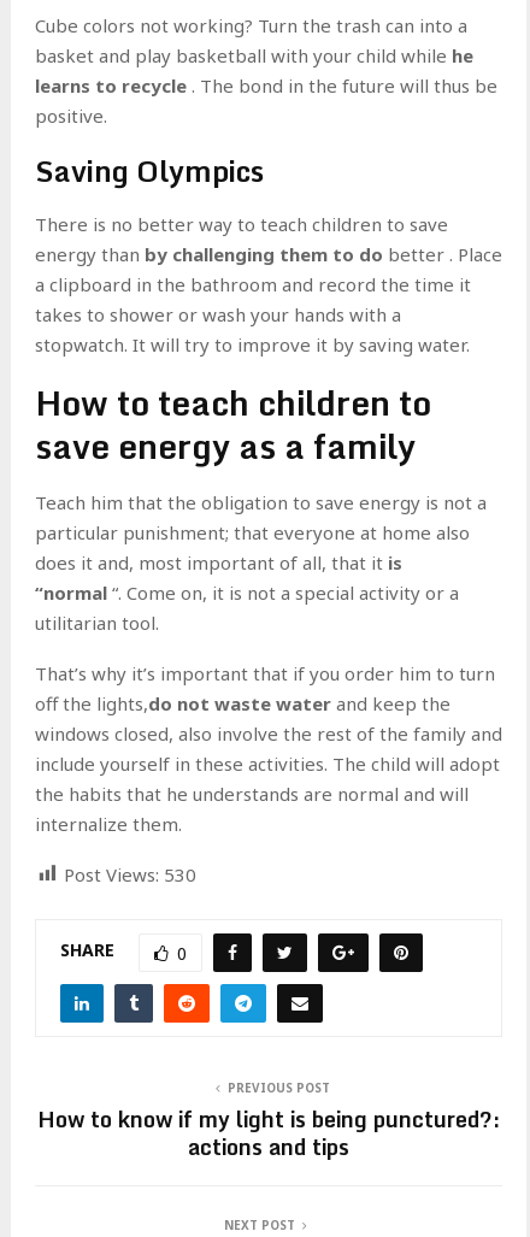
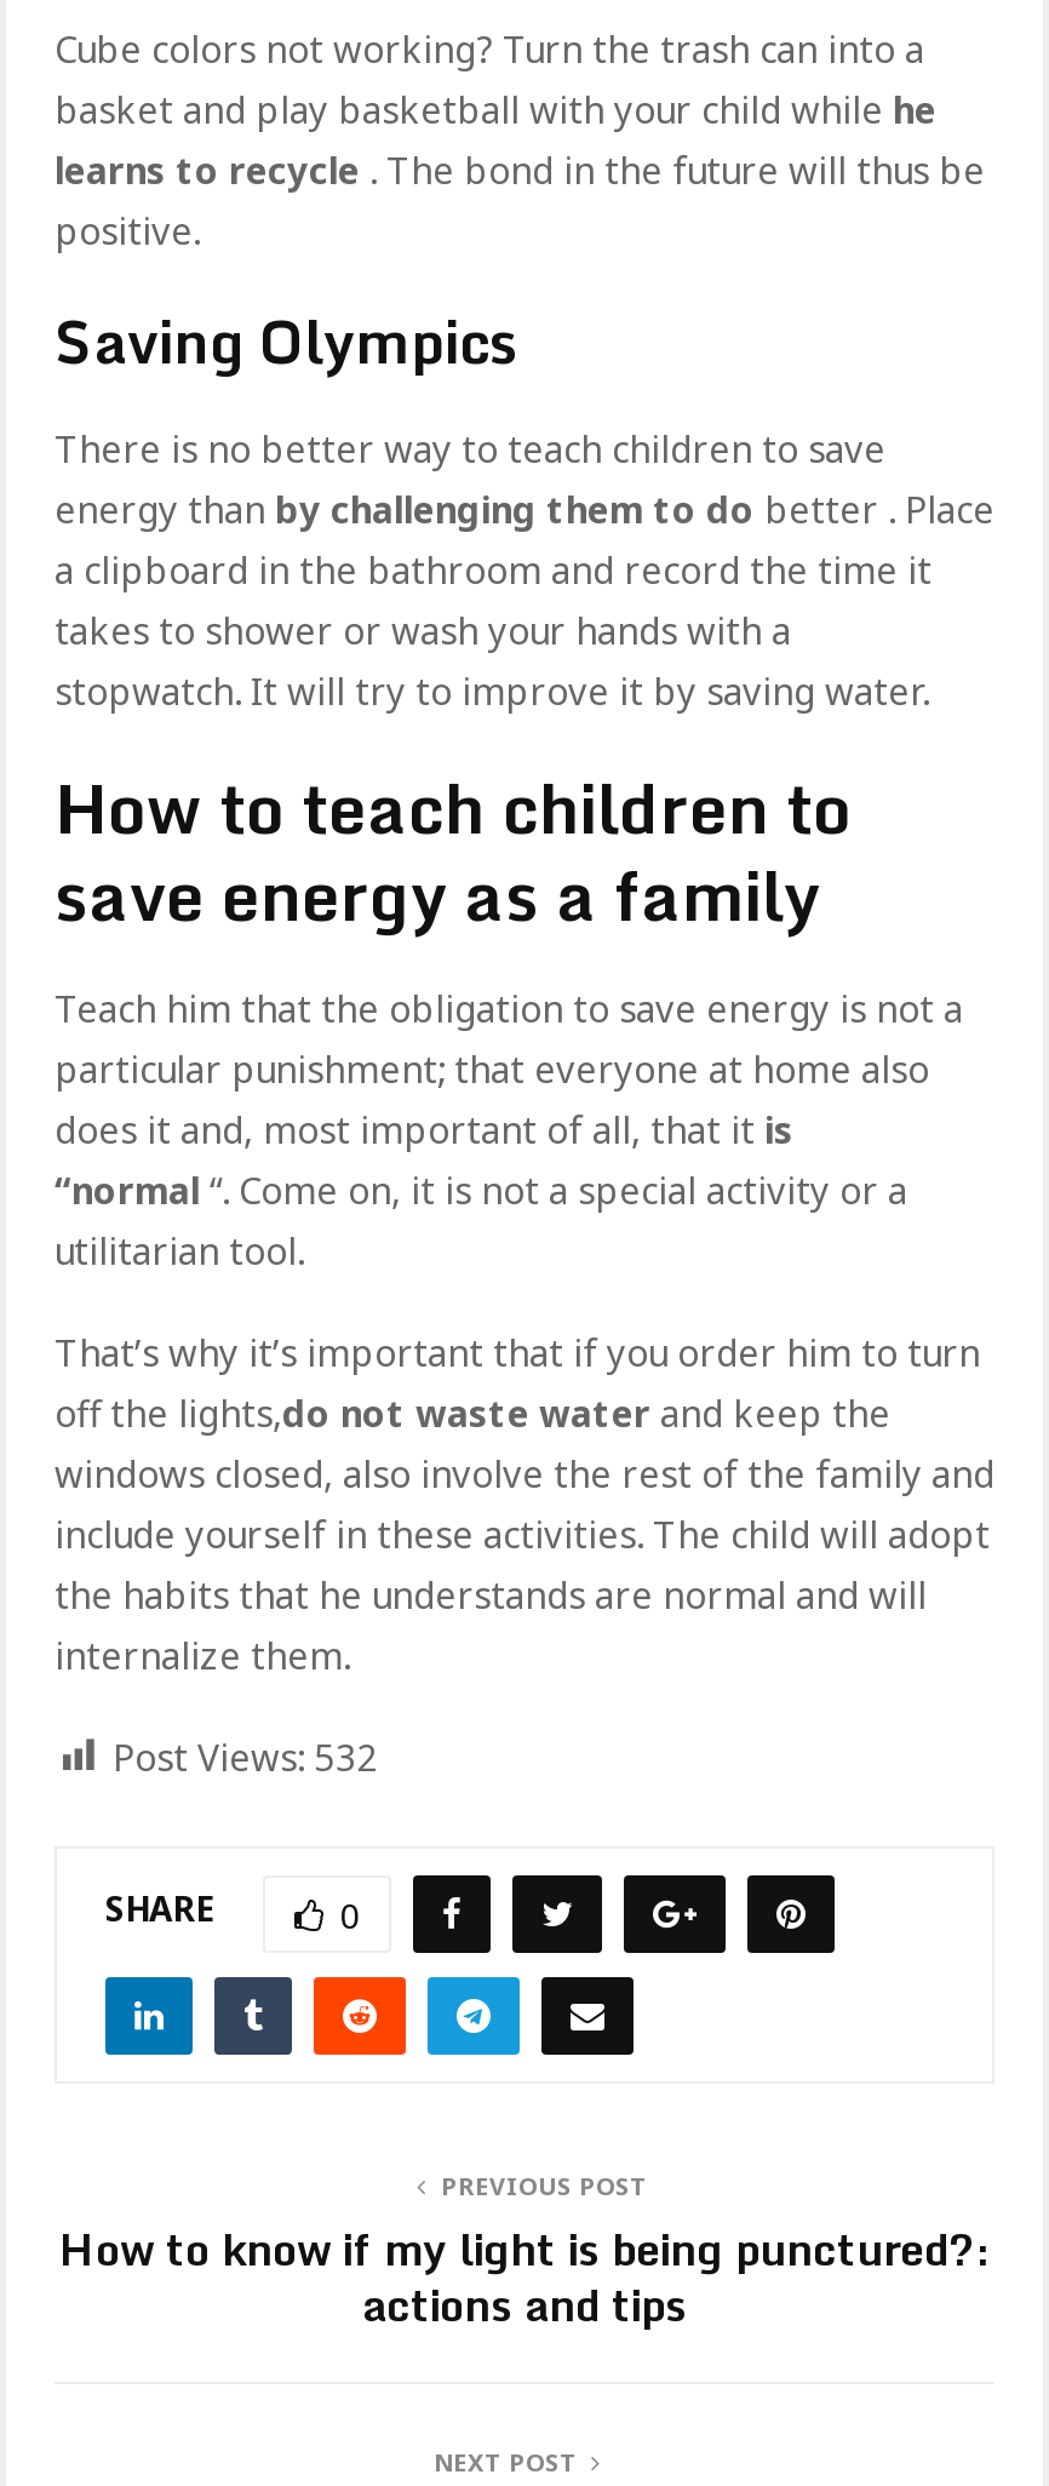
- Post Views: 530
+ Post Views: 532
